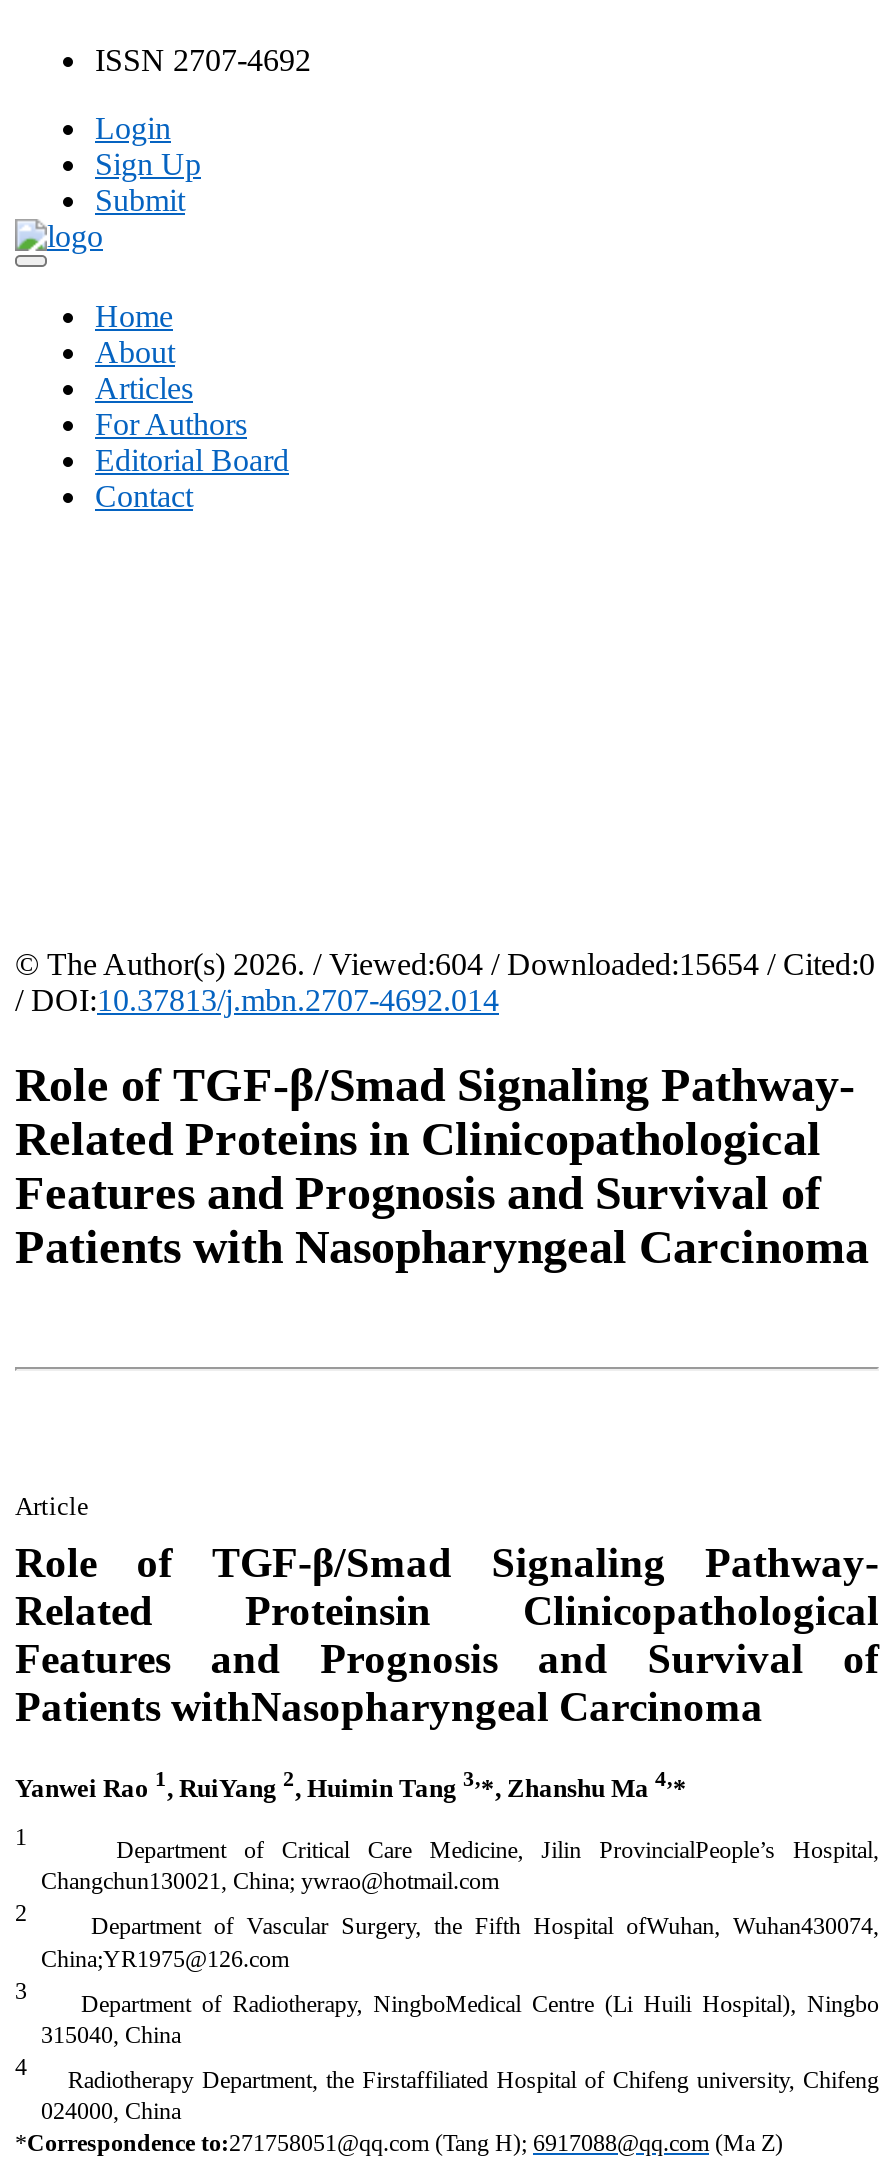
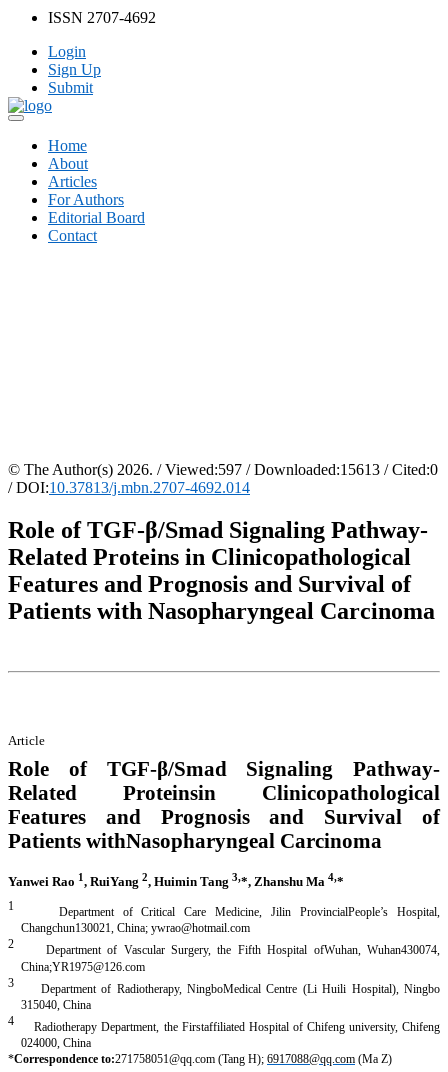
- © The Author(s) 2026. / Viewed:604 / Downloaded:15654 / Cited:0
+ © The Author(s) 2026. / Viewed:597 / Downloaded:15613 / Cited:0
